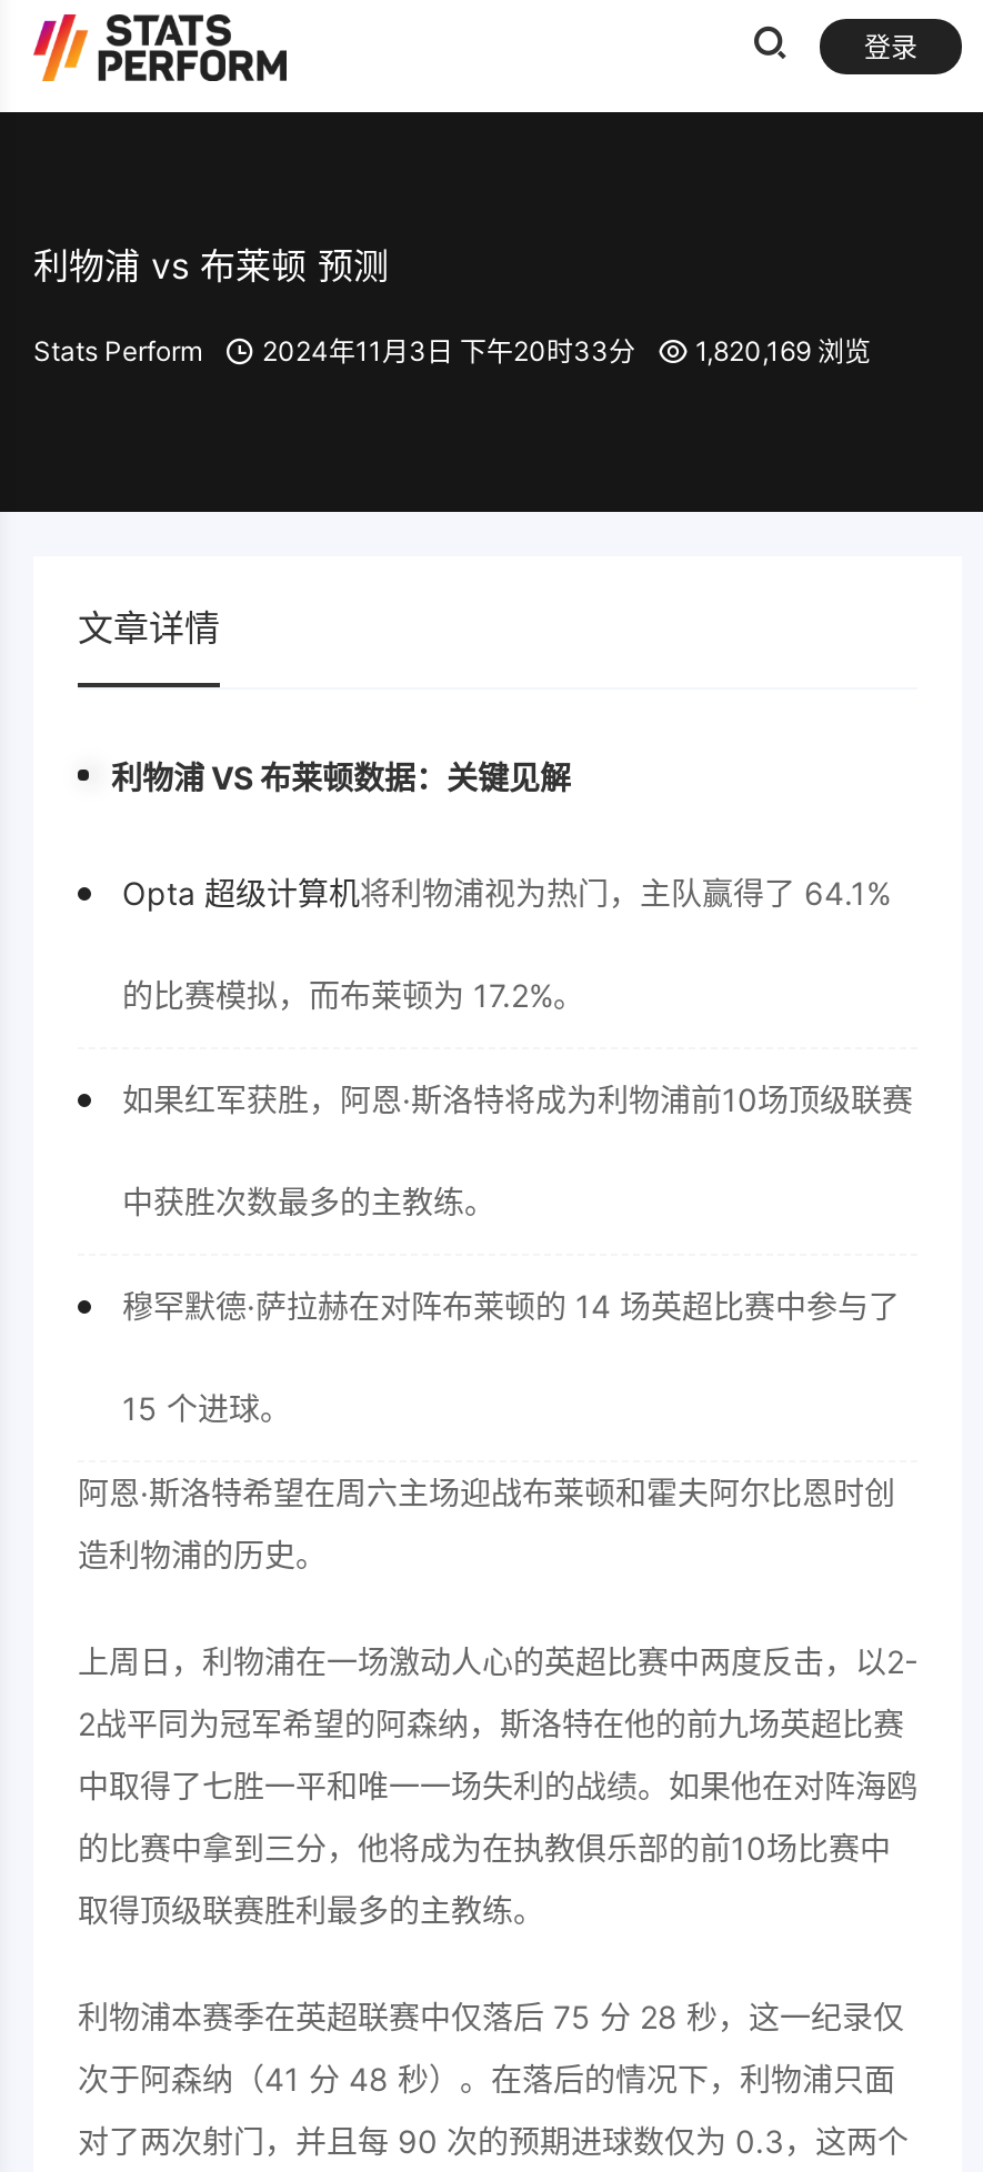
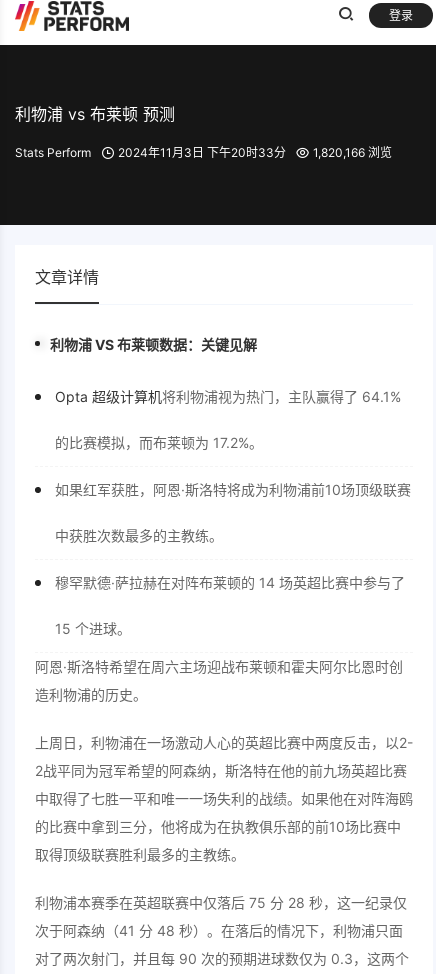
- Stats Perform 2024年11月3日 下午20时33分 1,820,169 浏览
+ Stats Perform 2024年11月3日 下午20时33分 1,820,166 浏览
